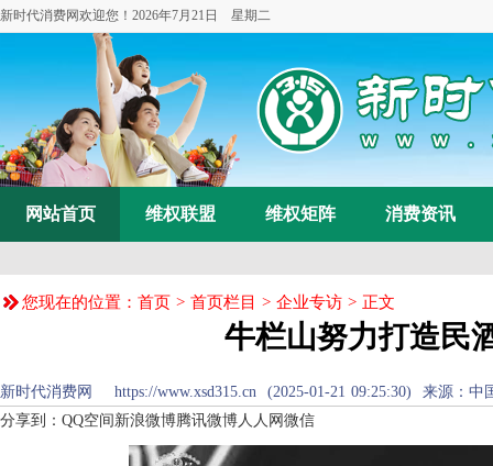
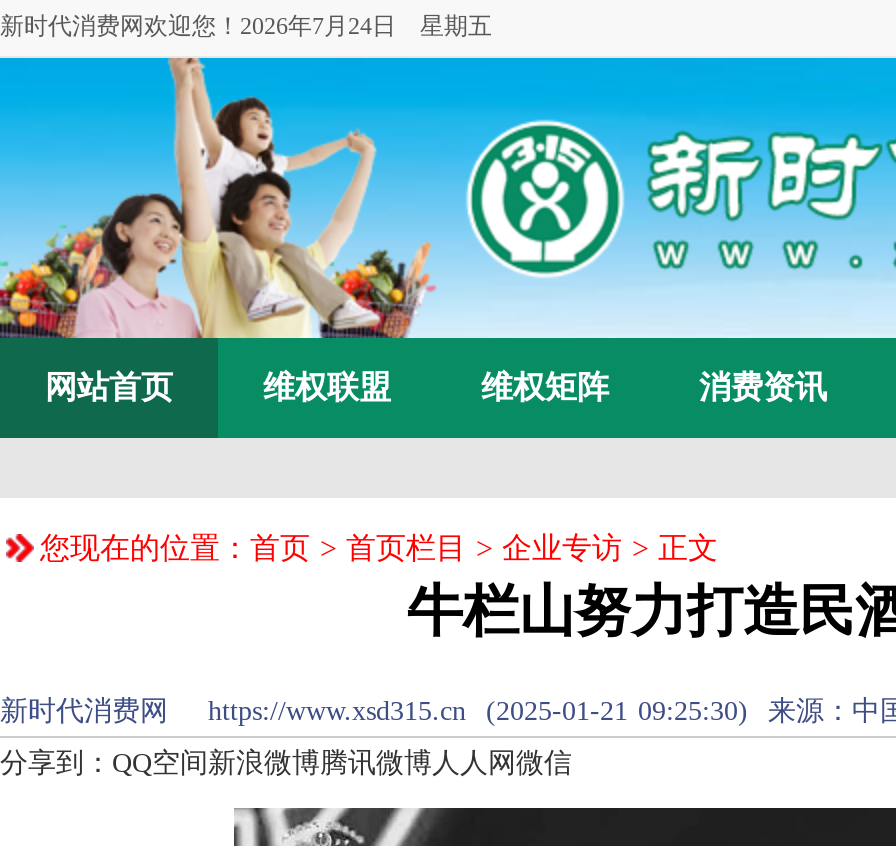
- 新时代消费网欢迎您！2026年7月21日 星期二
+ 新时代消费网欢迎您！2026年7月24日 星期五
